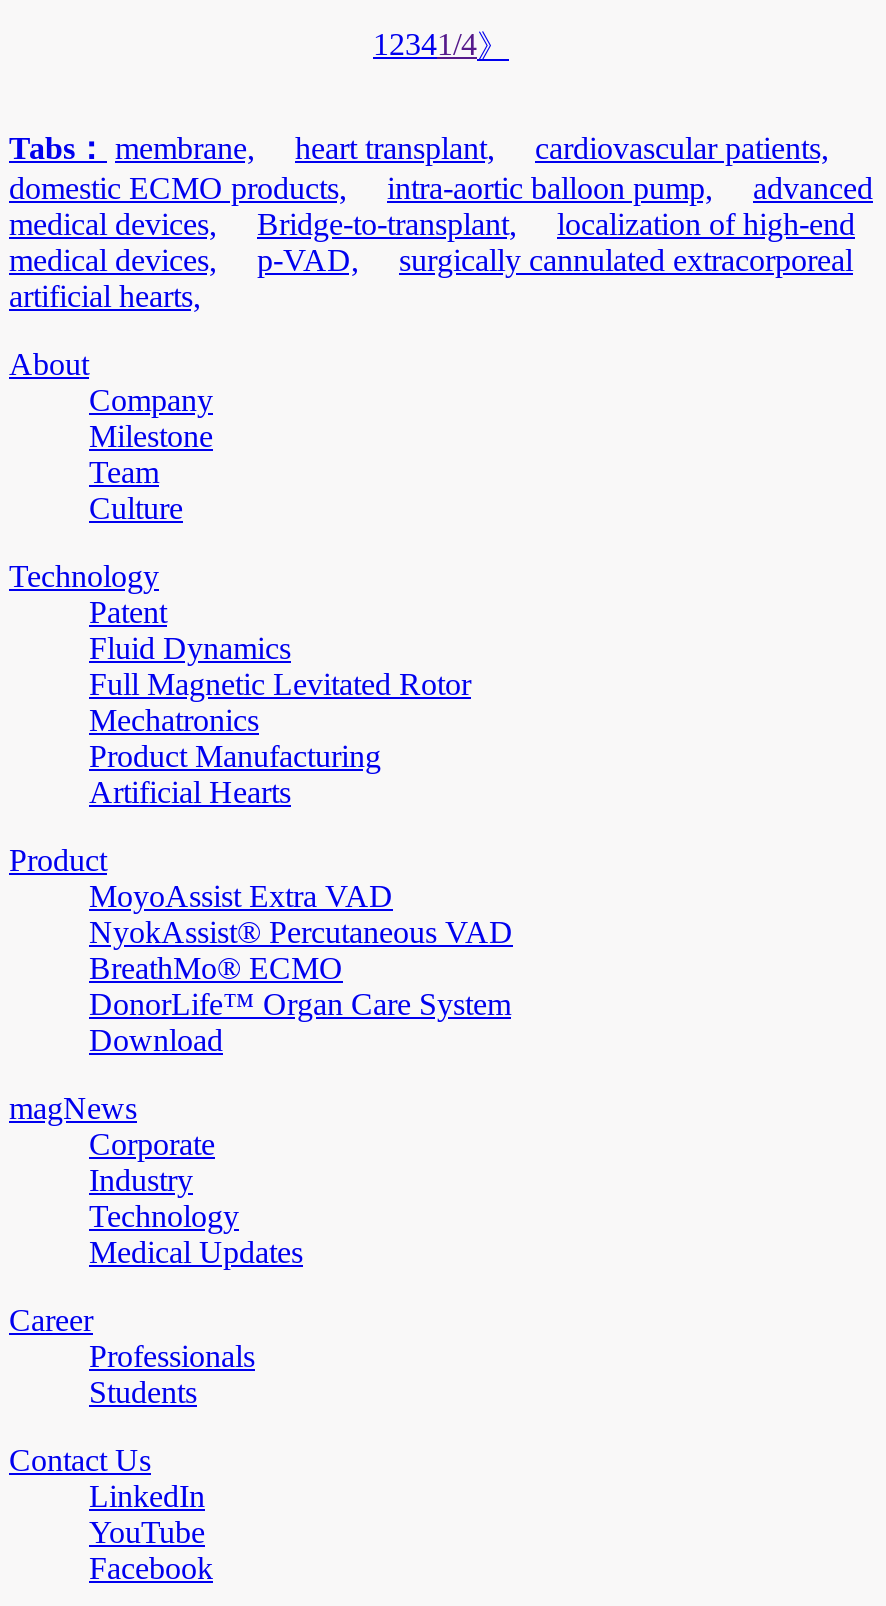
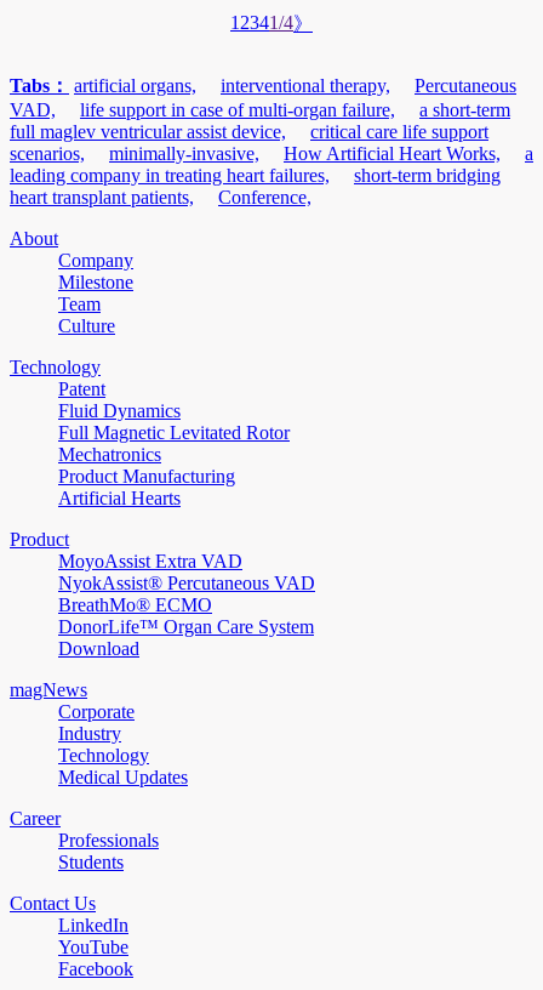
- Tabs： membrane,
- heart transplant,
- cardiovascular patients,
- domestic ECMO products,
- intra-aortic balloon pump,
- advanced
- medical devices,
- Bridge-to-transplant,
- localization of high-end
- medical devices,
- p-VAD,
- surgically cannulated extracorporeal
- artificial hearts,
+ Tabs： artificial organs,
+ interventional therapy,
+ Percutaneous
+ VAD,
+ life support in case of multi-organ failure,
+ a short-term
+ full maglev ventricular assist device,
+ critical care life support
+ scenarios,
+ minimally-invasive,
+ How Artificial Heart Works,
+ a
+ leading company in treating heart failures,
+ short-term bridging
+ heart transplant patients,
+ Conference,
